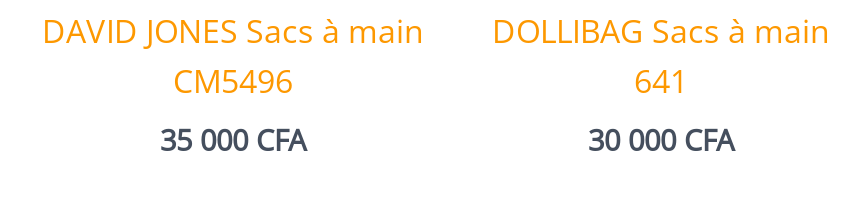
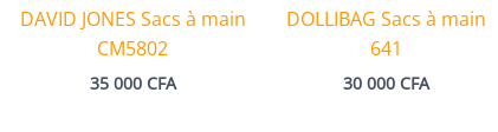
- CM5496
+ CM5802
